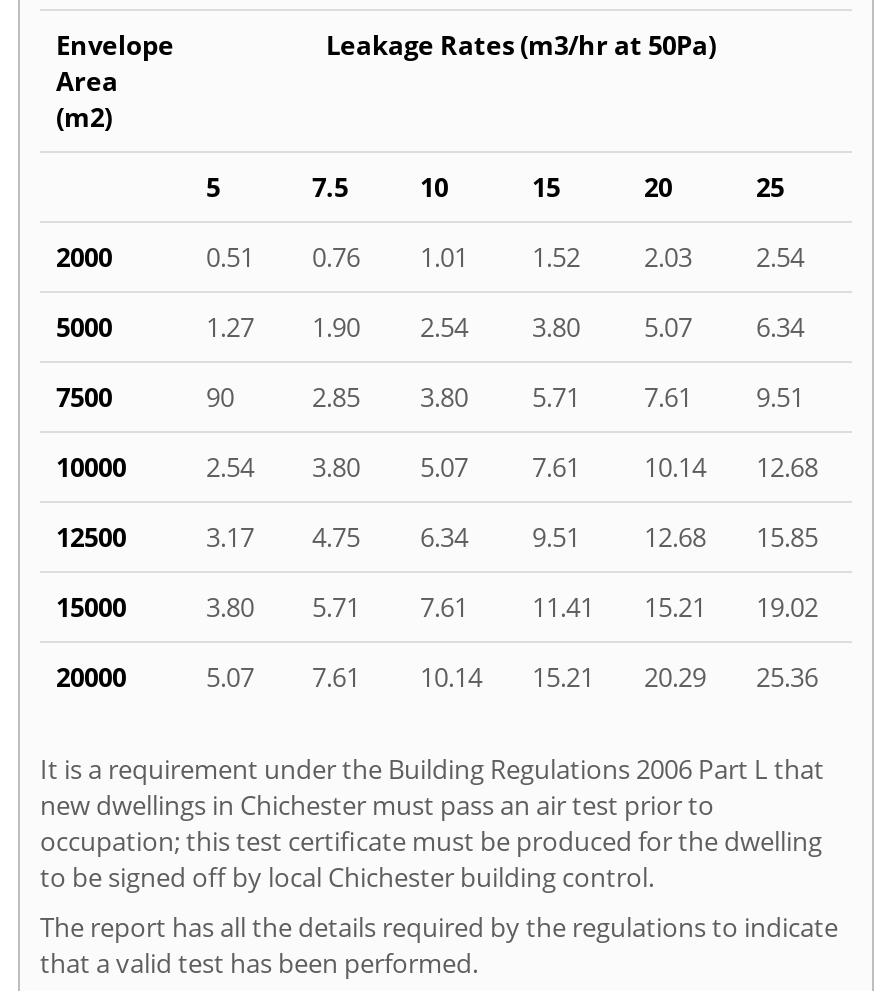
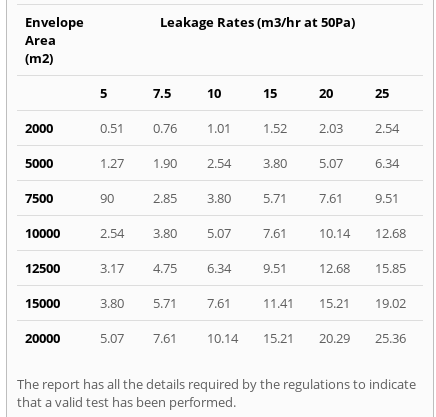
- It is a requirement under the Building Regulations 2006 Part L that
- new dwellings in Chichester must pass an air test prior to
- occupation; this test certificate must be produced for the dwelling
- to be signed off by local Chichester building control.
